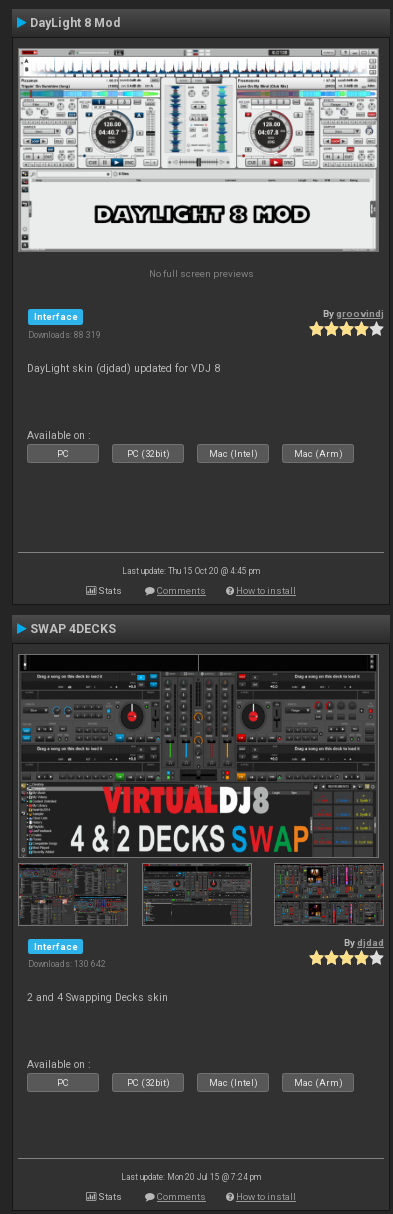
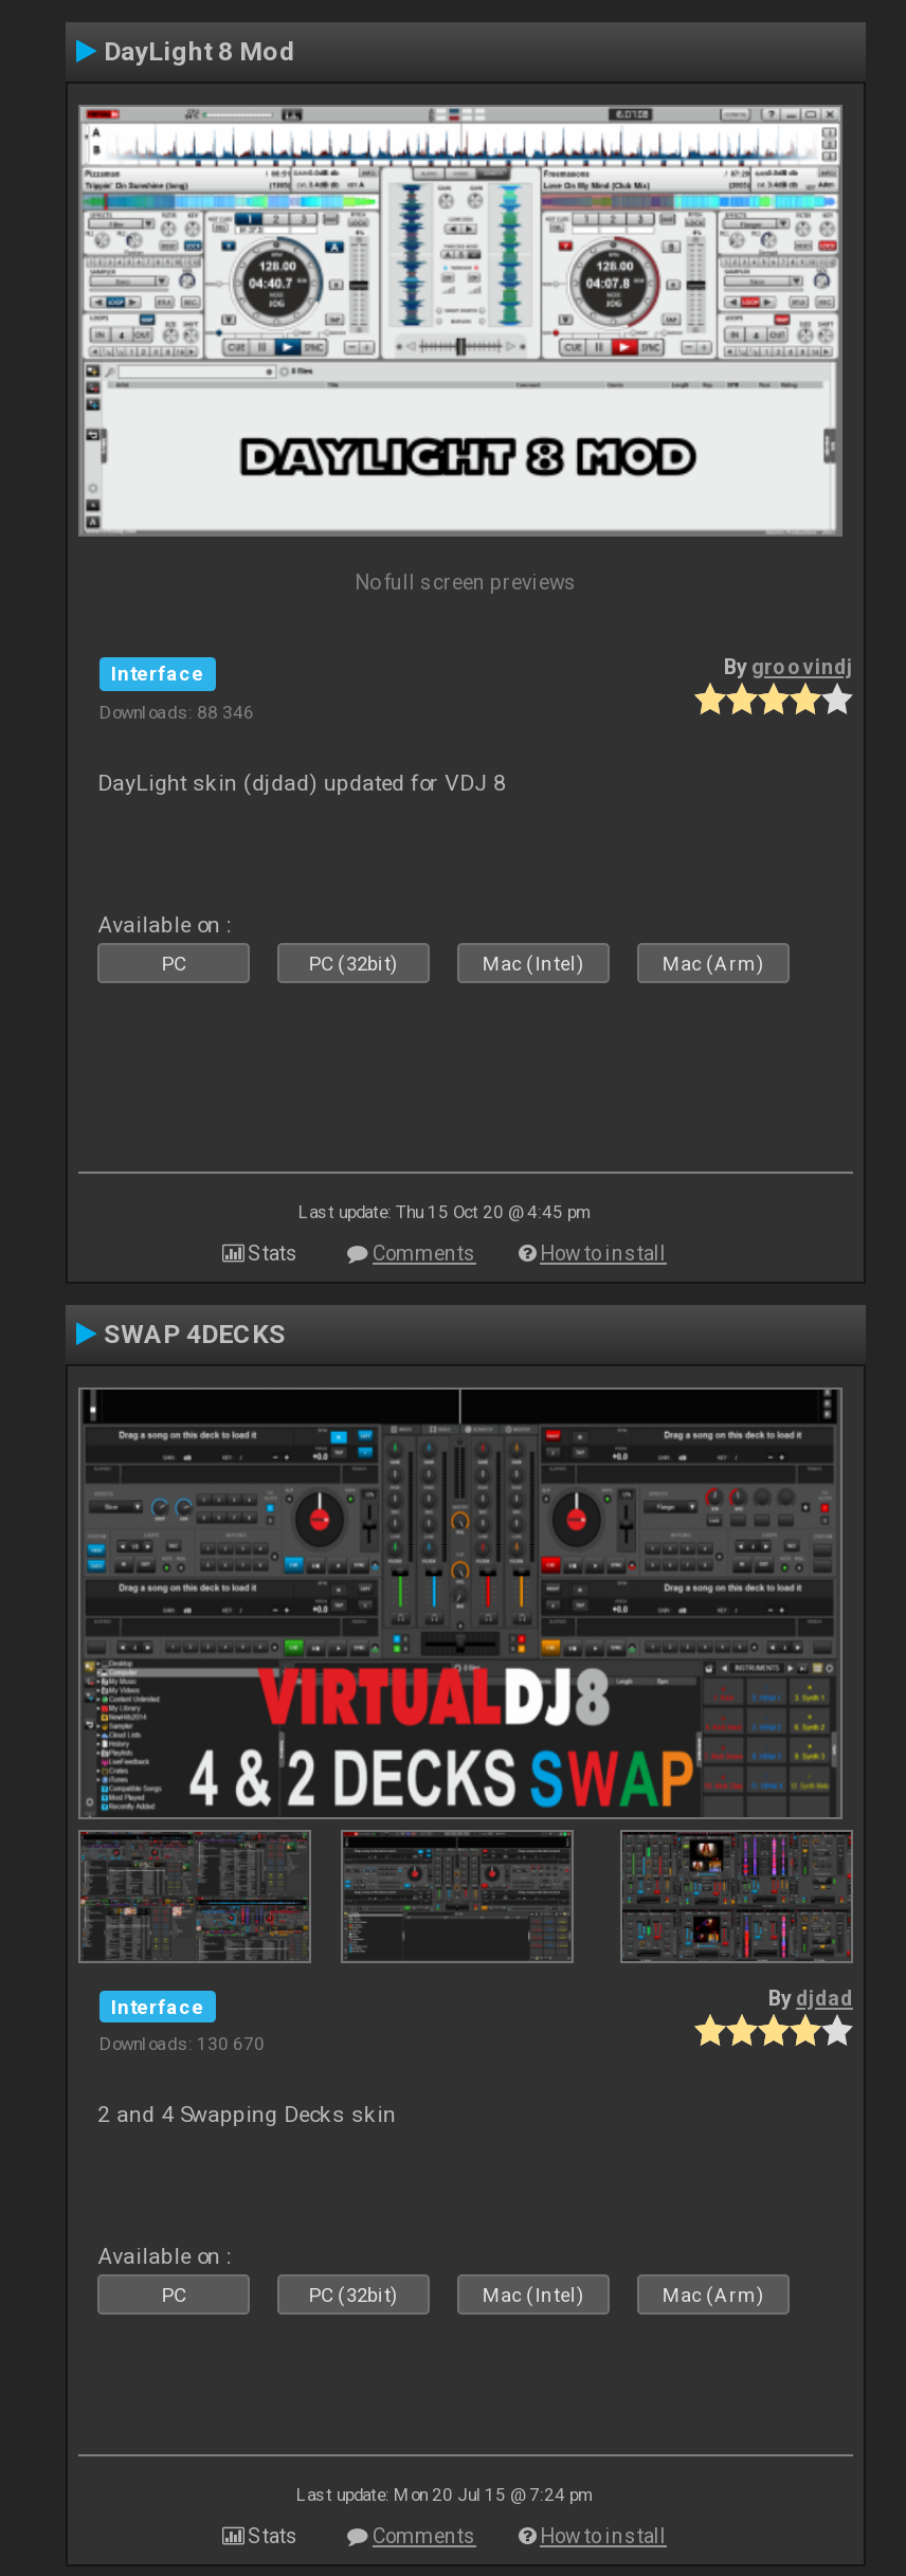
- Downloads: 88 319
+ Downloads: 88 346

- Downloads: 130 642
+ Downloads: 130 670
